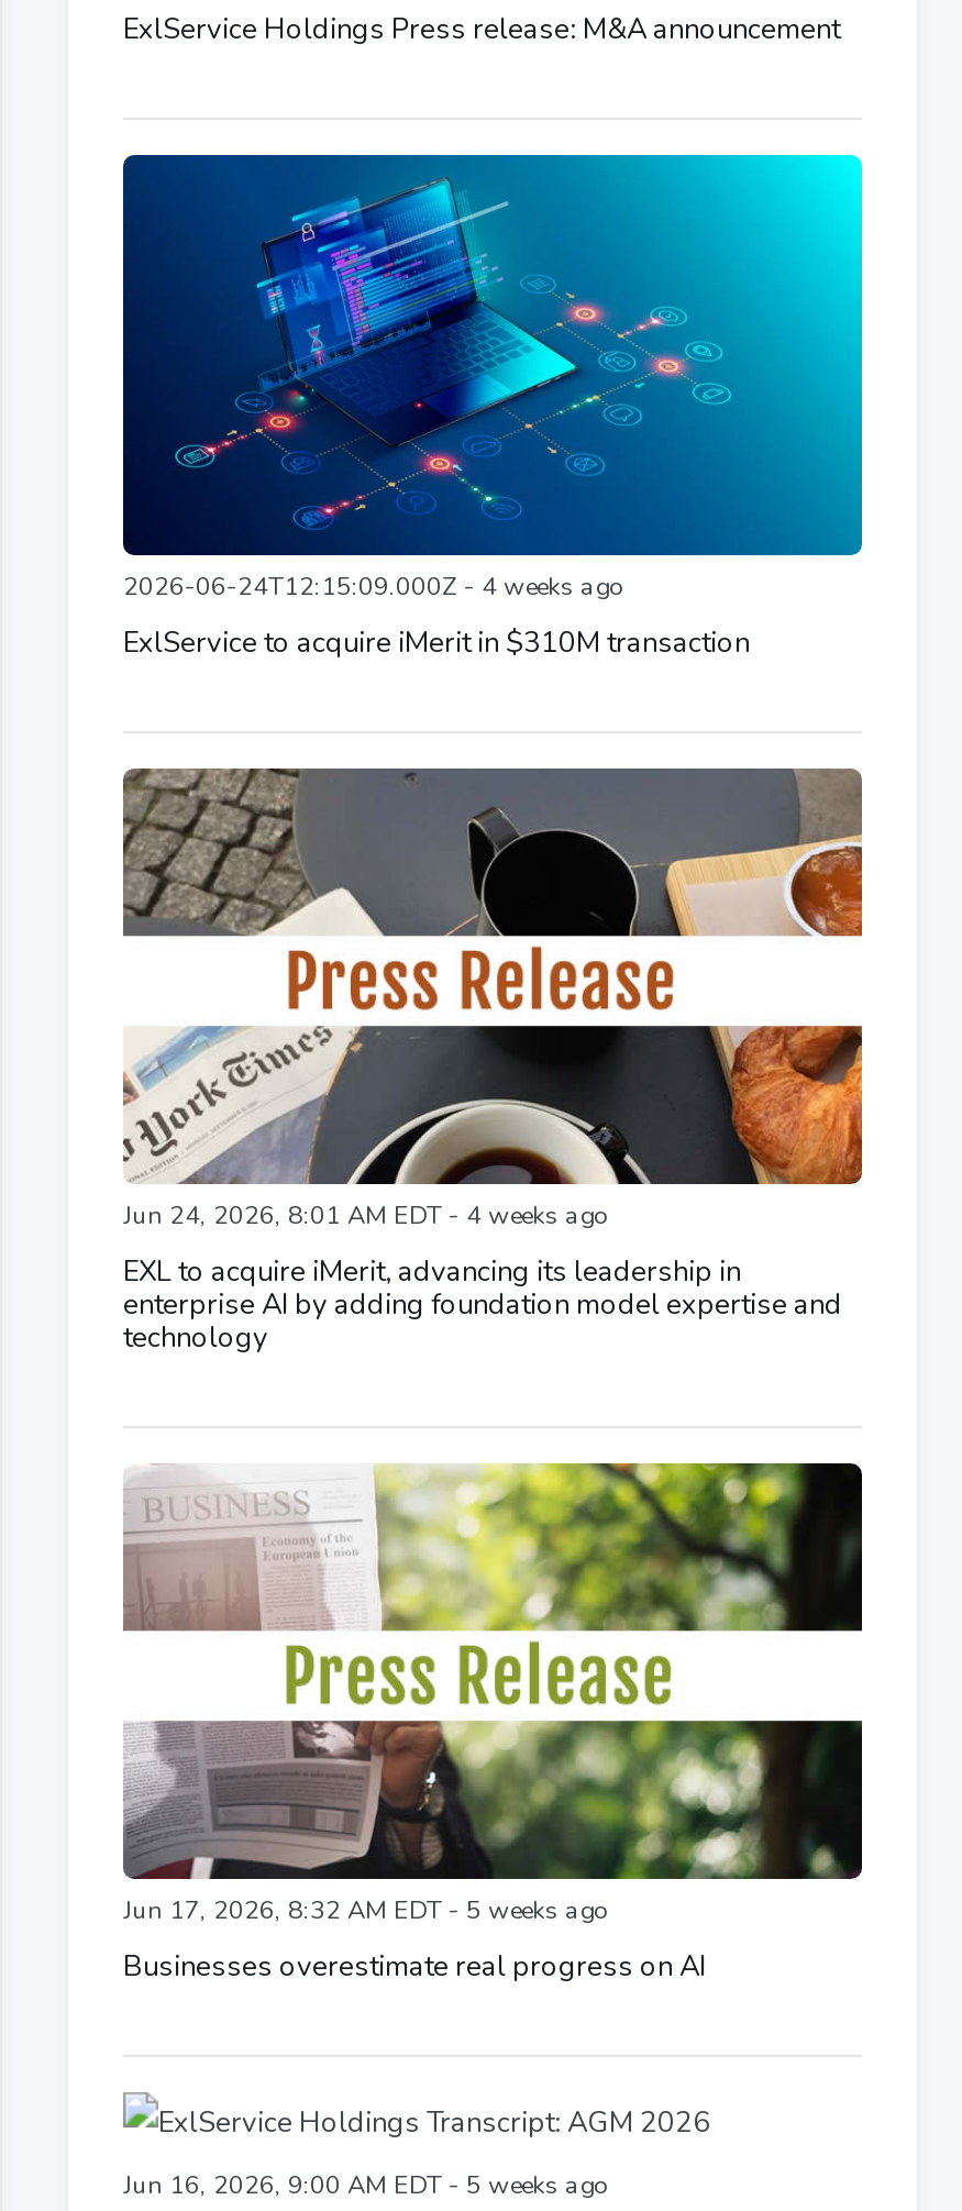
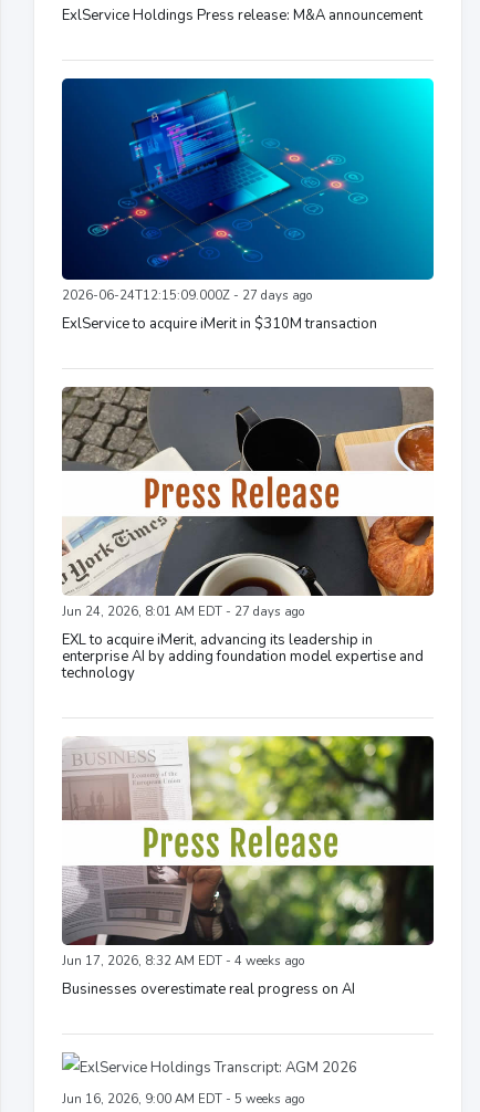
- 2026-06-24T12:15:09.000Z - 4 weeks ago
+ 2026-06-24T12:15:09.000Z - 27 days ago

- Jun 24, 2026, 8:01 AM EDT - 4 weeks ago
+ Jun 24, 2026, 8:01 AM EDT - 27 days ago

- Jun 17, 2026, 8:32 AM EDT - 5 weeks ago
+ Jun 17, 2026, 8:32 AM EDT - 4 weeks ago
